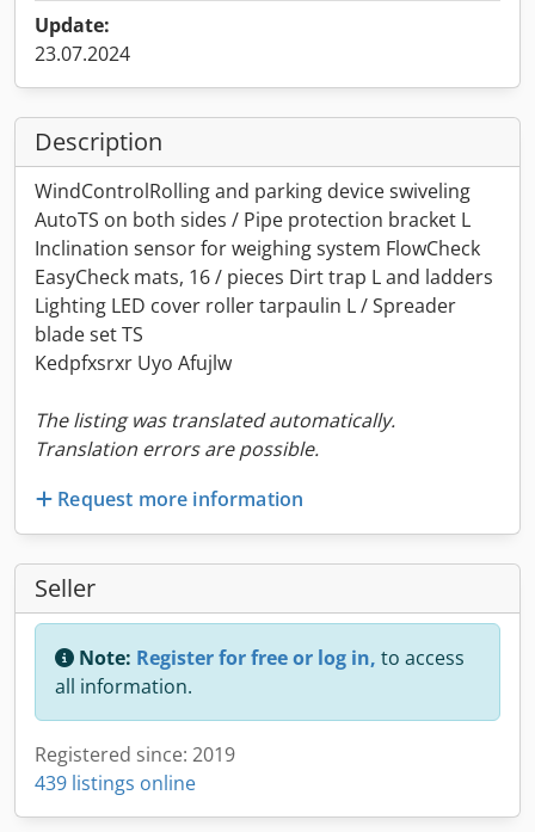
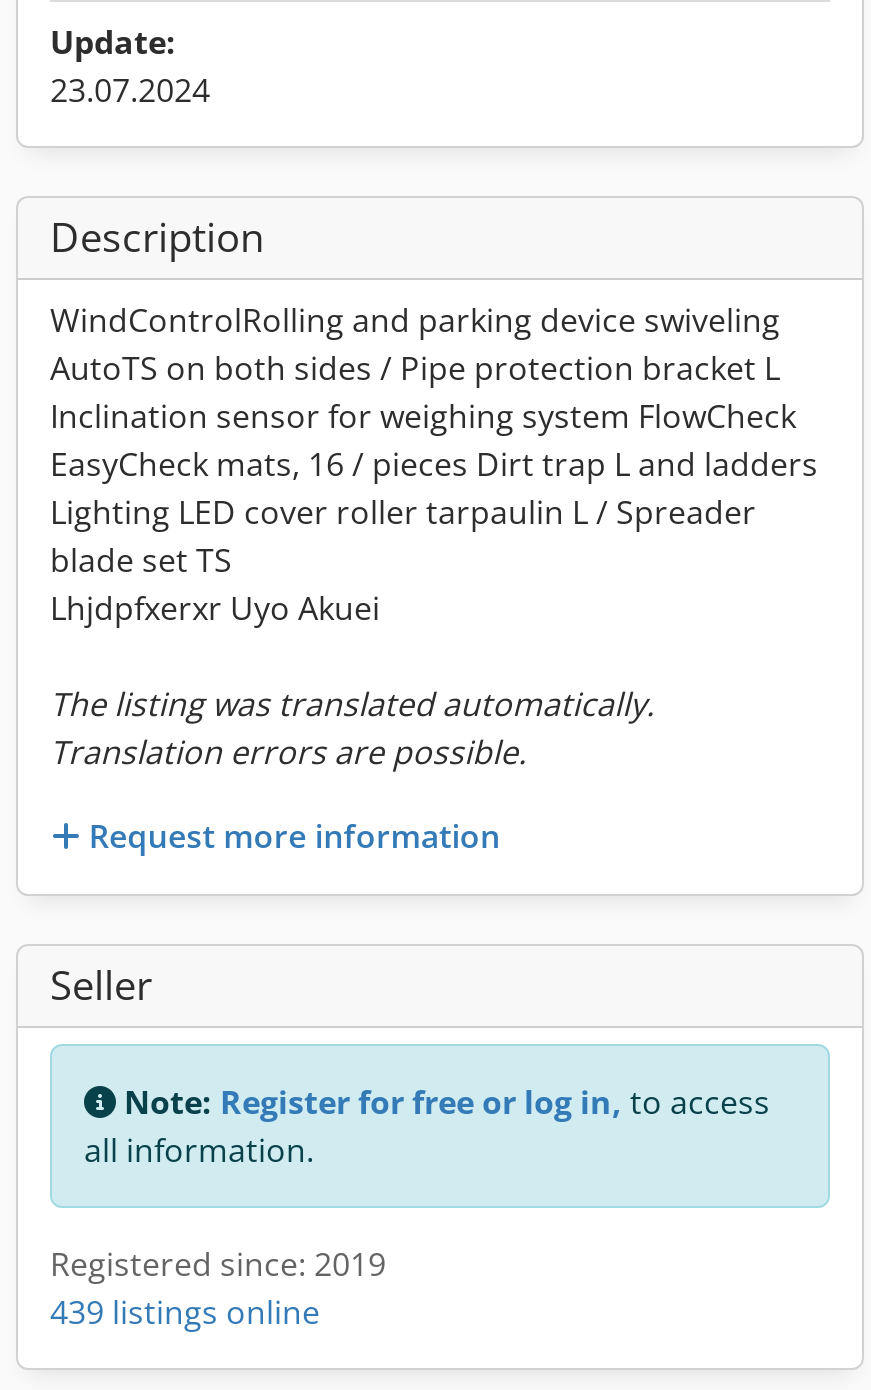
- Kedpfxsrxr Uyo Afujlw
+ Lhjdpfxerxr Uyo Akuei
